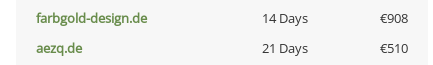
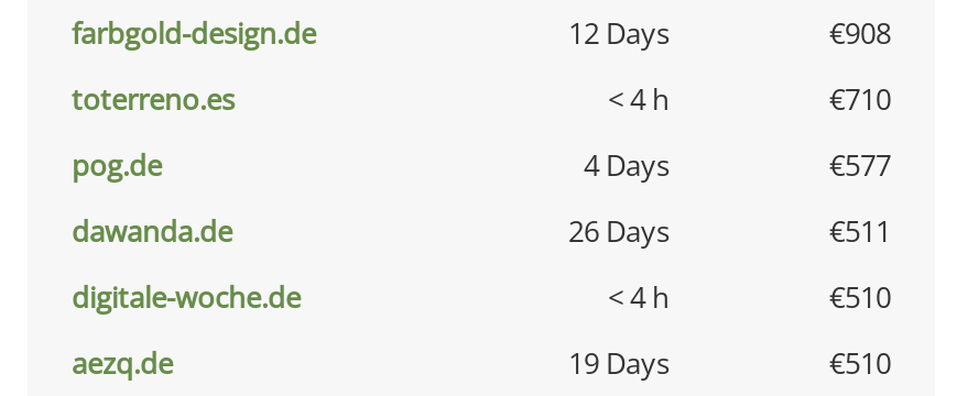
- 14 Days
+ 12 Days

+ toterreno.es
+ < 4 h
+ €710
+ pog.de
+ 4 Days
+ €577
+ dawanda.de
+ 26 Days
+ €511
+ digitale-woche.de
+ < 4 h
+ €510

- 21 Days
+ 19 Days
